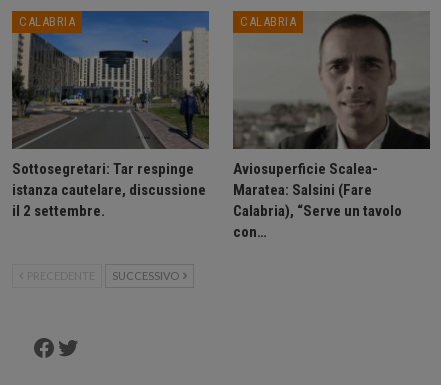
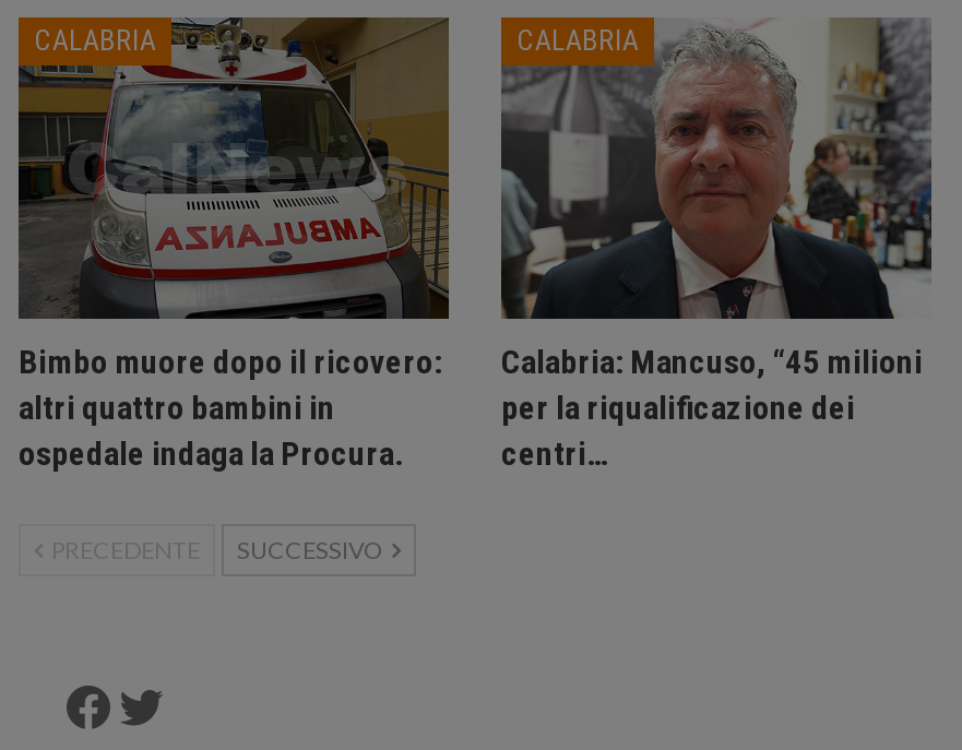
- [image]
- Sottosegretari: Tar respinge
- istanza cautelare, discussione
- il 2 settembre.
+ [image]
+ Bimbo muore dopo il ricovero:
+ altri quattro bambini in
+ ospedale indaga la Procura.

- [image]
- Aviosuperficie Scalea-
- Maratea: Salsini (Fare
- Calabria), “Serve un tavolo
- con…
+ [image]
+ Calabria: Mancuso, “45 milioni
+ per la riqualificazione dei
+ centri…
